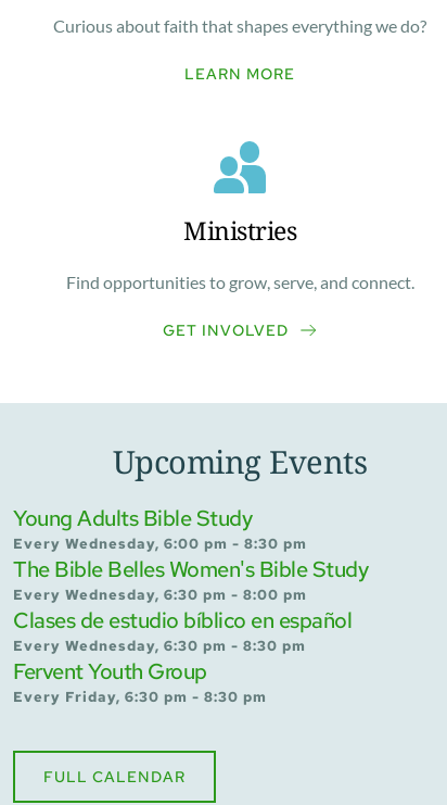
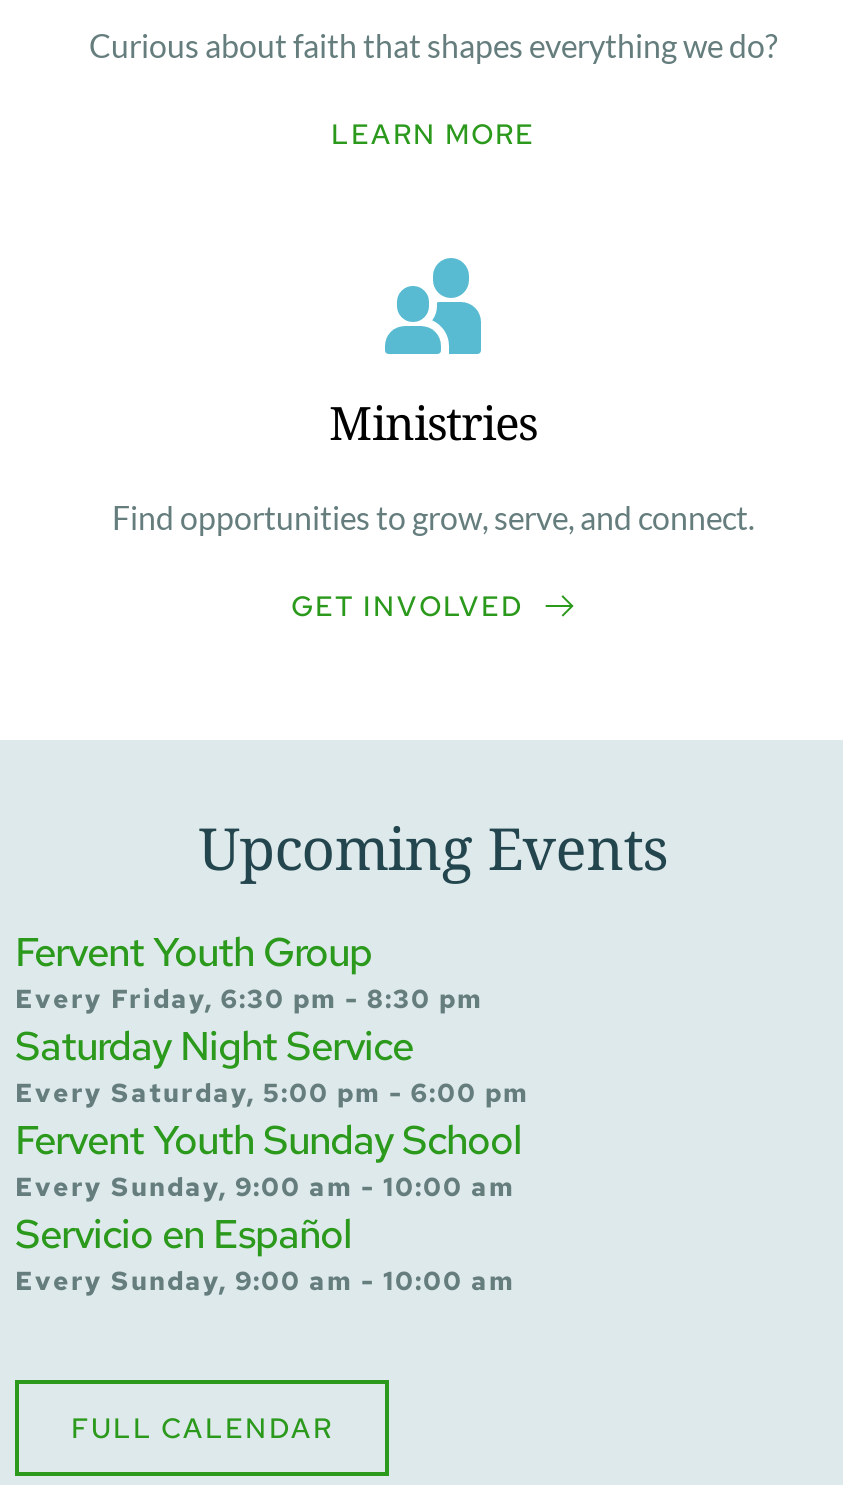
- Young Adults Bible Study
- Every Wednesday, 6:00 pm - 8:30 pm
- The Bible Belles Women's Bible Study
- Every Wednesday, 6:30 pm - 8:00 pm
- Clases de estudio bíblico en español
- Every Wednesday, 6:30 pm - 8:30 pm

moved up: Fervent Youth Group | Every Friday, 6:30 pm - 8:30 pm

+ Saturday Night Service
+ Every Saturday, 5:00 pm - 6:00 pm
+ Fervent Youth Sunday School
+ Every Sunday, 9:00 am - 10:00 am
+ Servicio en Español
+ Every Sunday, 9:00 am - 10:00 am
